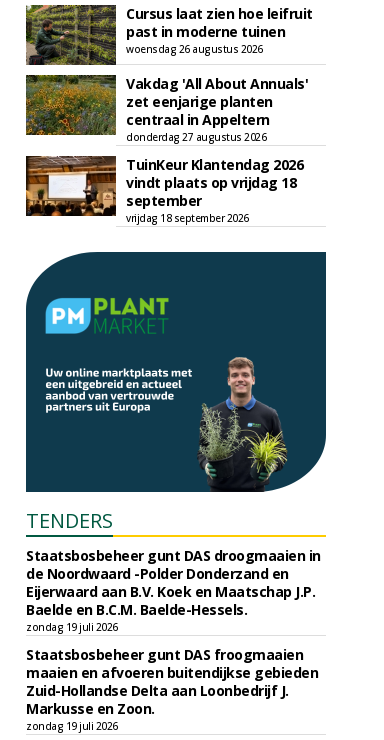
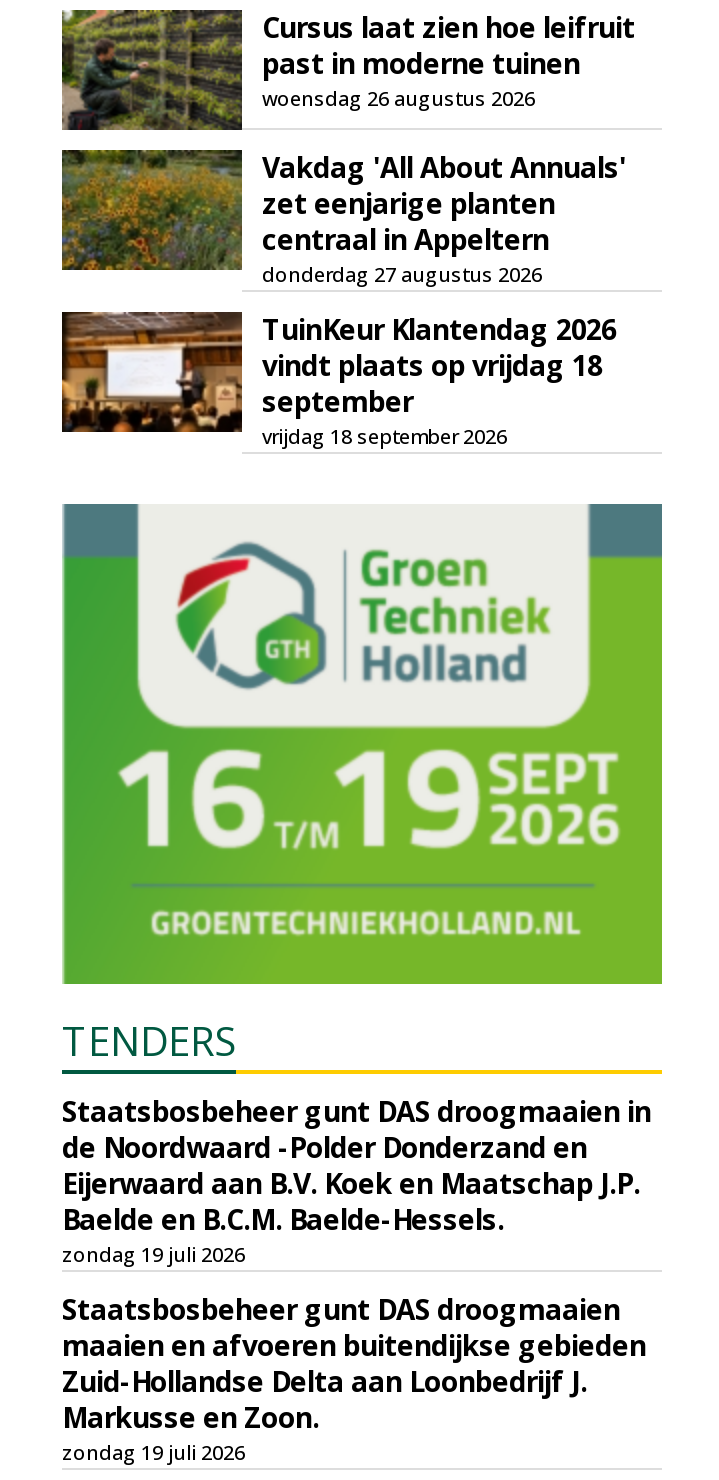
- [image]
+ [image]

- Staatsbosbeheer gunt DAS froogmaaien
+ Staatsbosbeheer gunt DAS droogmaaien
